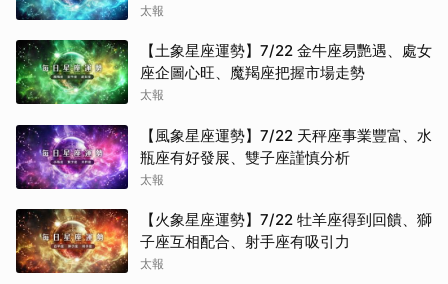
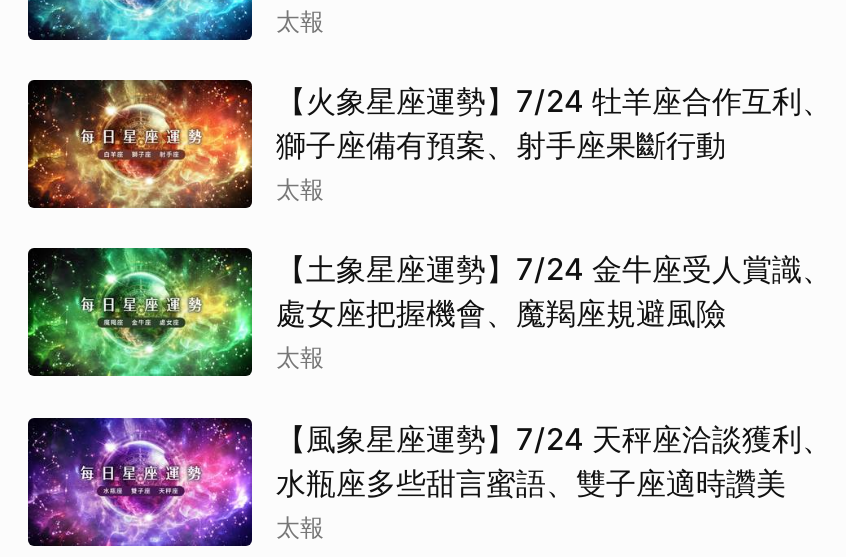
moved down: [image]

- 【土象星座運勢】7/22 金牛座易艷遇、處女
- 座企圖心旺、魔羯座把握市場走勢
+ 【火象星座運勢】7/24 牡羊座合作互利、
+ 獅子座備有預案、射手座果斷行動

moved down: [image]

- 【風象星座運勢】7/22 天秤座事業豐富、水
- 瓶座有好發展、雙子座謹慎分析
+ 【土象星座運勢】7/24 金牛座受人賞識、
+ 處女座把握機會、魔羯座規避風險

moved up: [image]

- 【火象星座運勢】7/22 牡羊座得到回饋、獅
- 子座互相配合、射手座有吸引力
+ 【風象星座運勢】7/24 天秤座洽談獲利、
+ 水瓶座多些甜言蜜語、雙子座適時讚美
